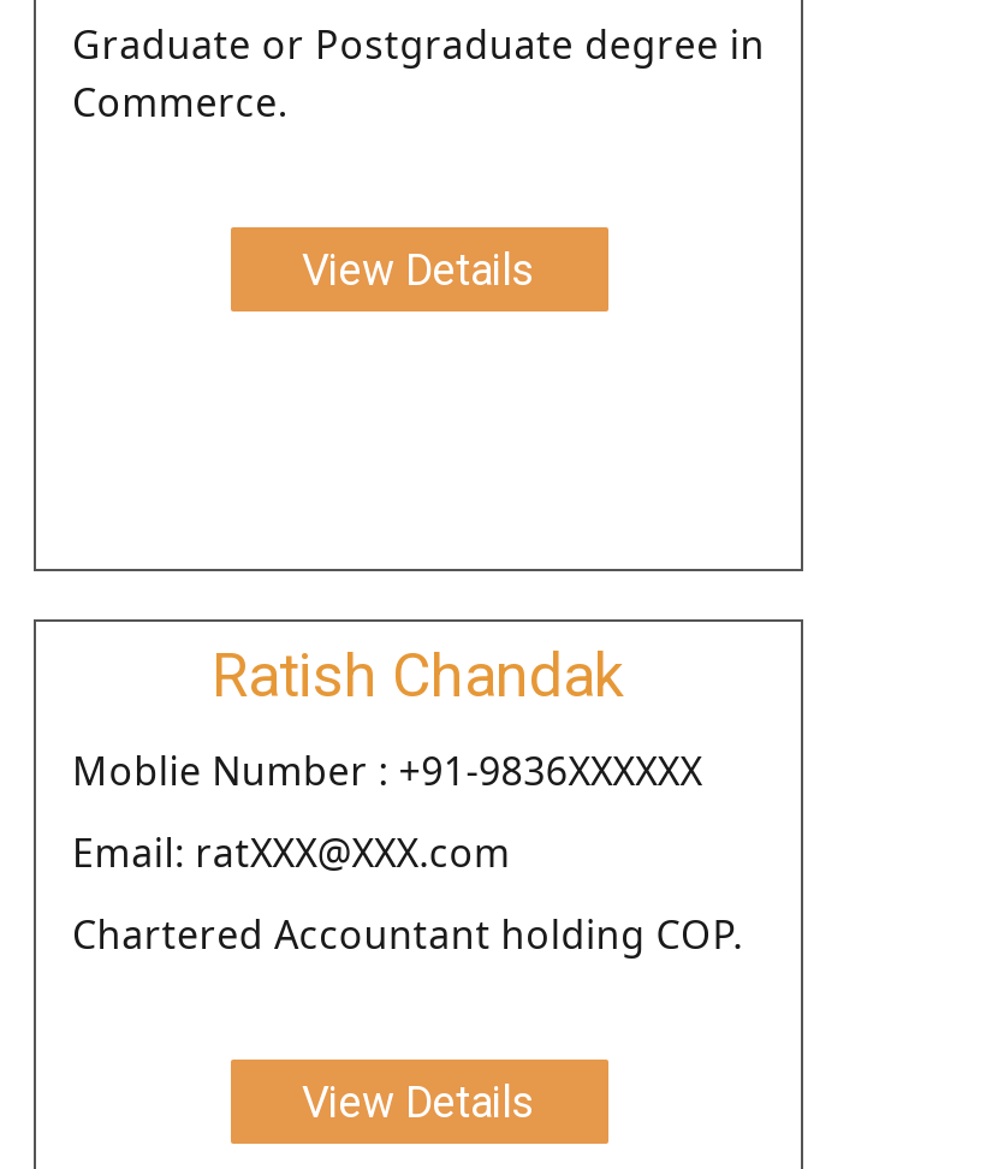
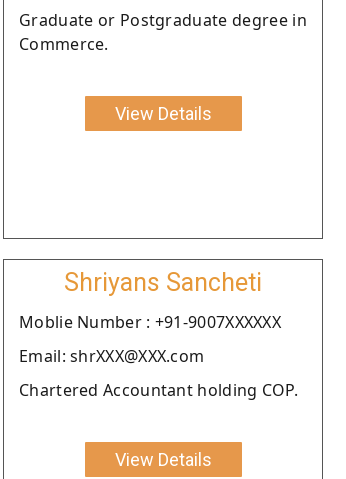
- Ratish Chandak
+ Shriyans Sancheti

- Moblie Number : +91-9836XXXXXX
+ Moblie Number : +91-9007XXXXXX

- Email: ratXXX@XXX.com
+ Email: shrXXX@XXX.com
